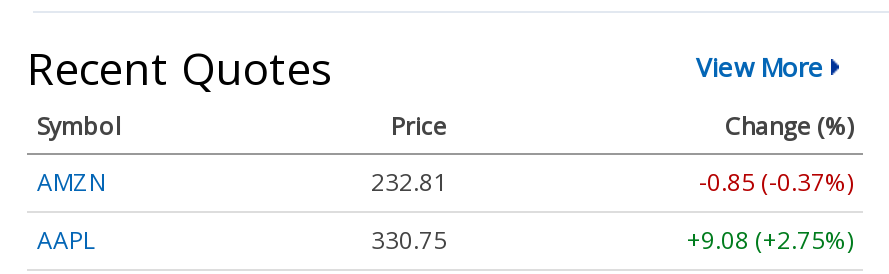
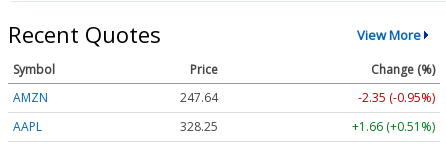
- 232.81
+ 247.64

- -0.85 (-0.37%)
+ -2.35 (-0.95%)

- 330.75
+ 328.25

- +9.08 (+2.75%)
+ +1.66 (+0.51%)
